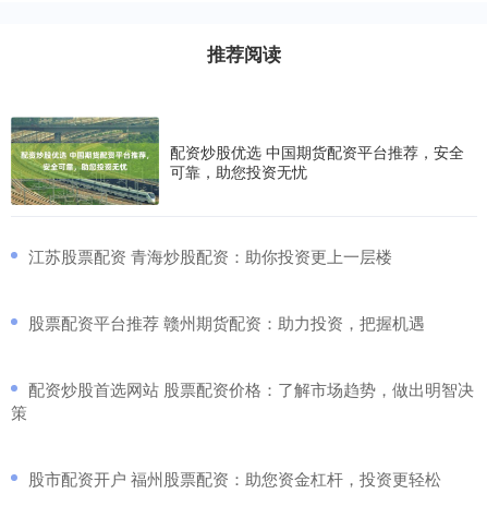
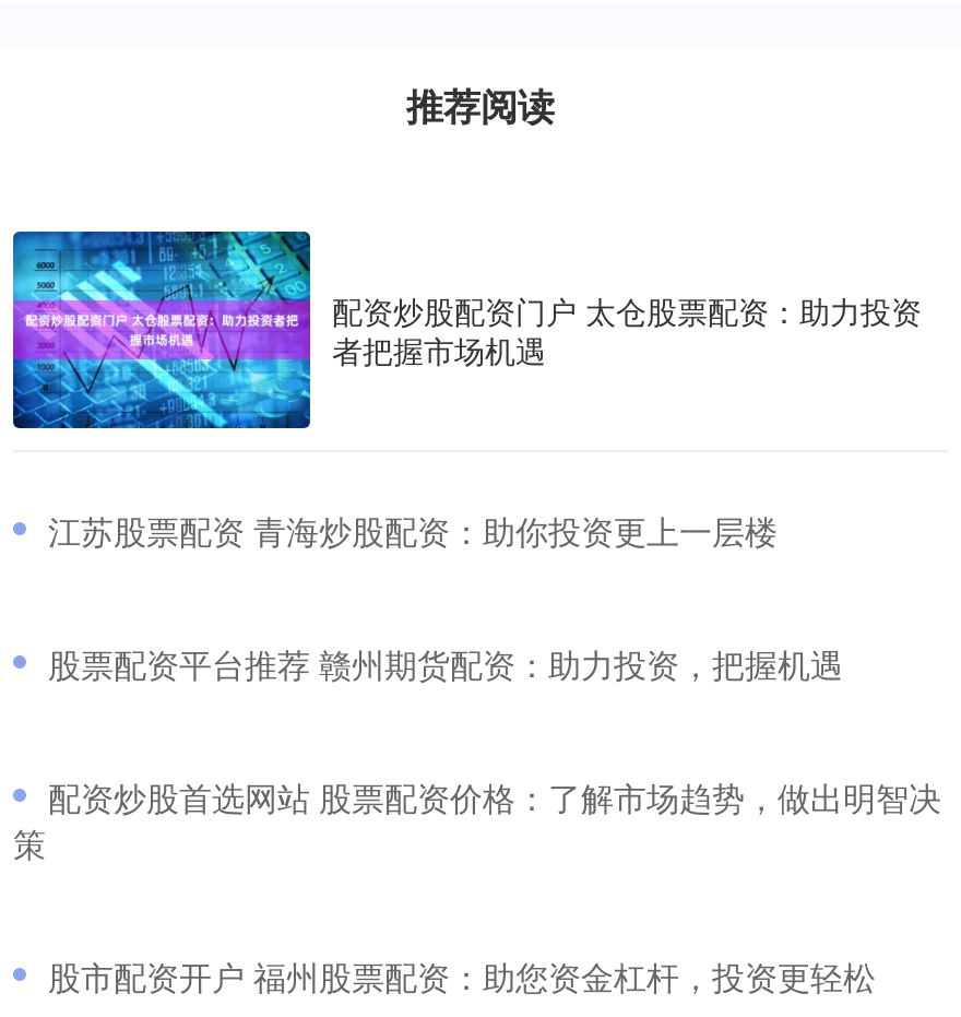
- [image]
- 配资炒股优选 中国期货配资平台推荐，安全
- 可靠，助您投资无忧
+ [image]
+ 配资炒股配资门户 太仓股票配资：助力投资
+ 者把握市场机遇
